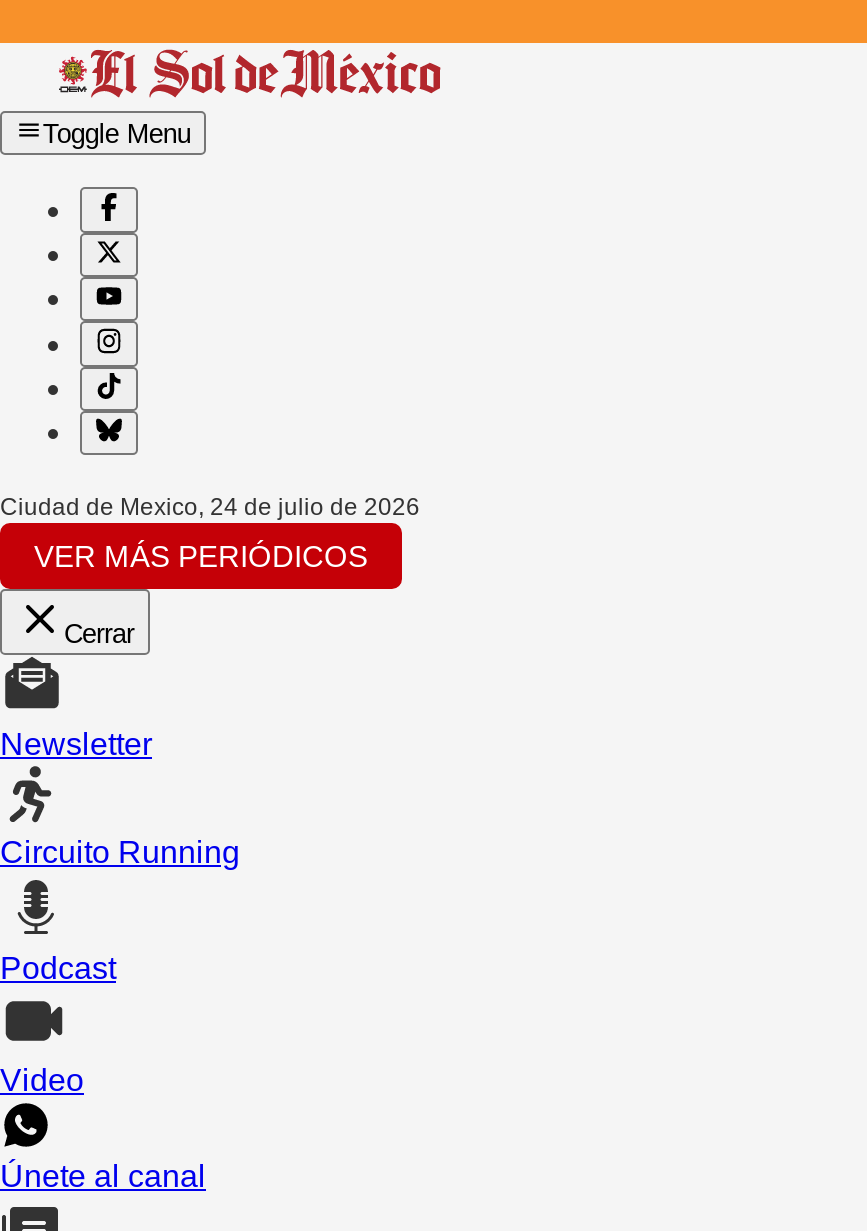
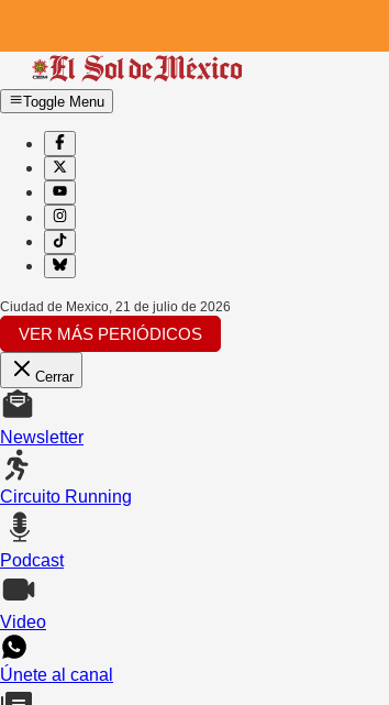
- Ciudad de Mexico, 24 de julio de 2026
+ Ciudad de Mexico, 21 de julio de 2026
